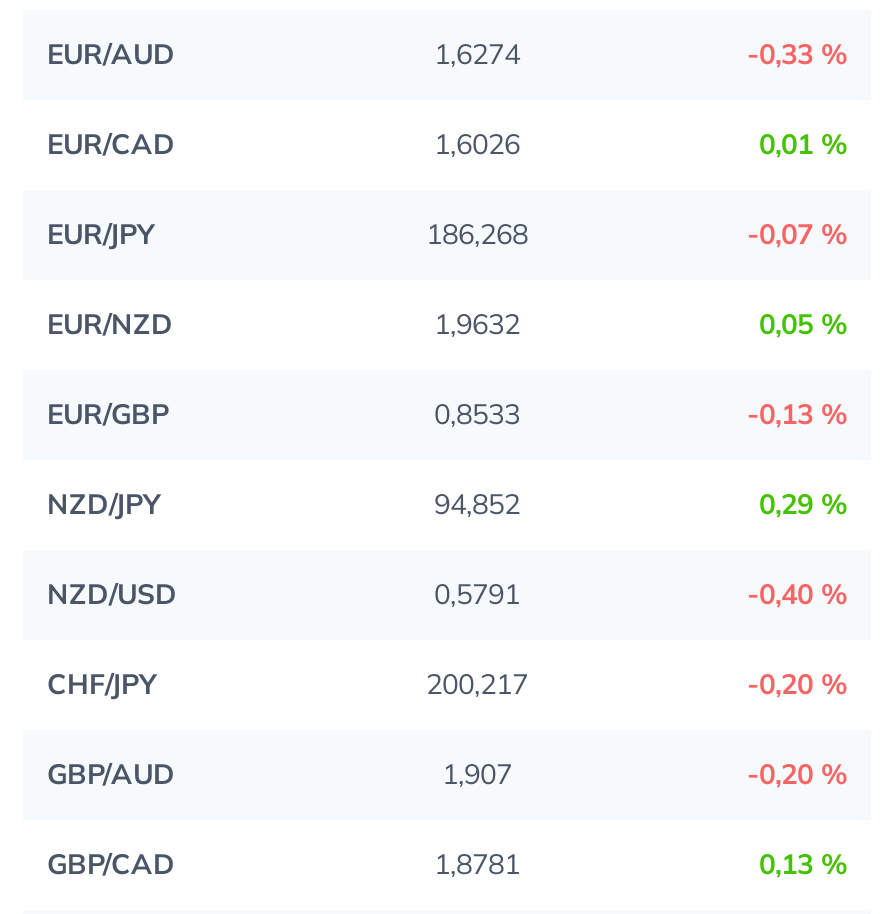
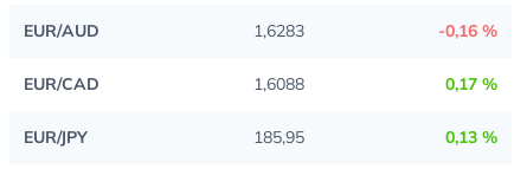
- 1,6274
+ 1,6283

- -0,33 %
+ -0,16 %

- 1,6026
+ 1,6088

- 0,01 %
+ 0,17 %

- 186,268
- -0,07 %
- EUR/NZD
- 1,9632
- 0,05 %
- EUR/GBP
- 0,8533
- -0,13 %
- NZD/JPY
- 94,852
- 0,29 %
- NZD/USD
- 0,5791
- -0,40 %
- CHF/JPY
- 200,217
- -0,20 %
- GBP/AUD
- 1,907
- -0,20 %
- GBP/CAD
- 1,8781
+ 185,95
